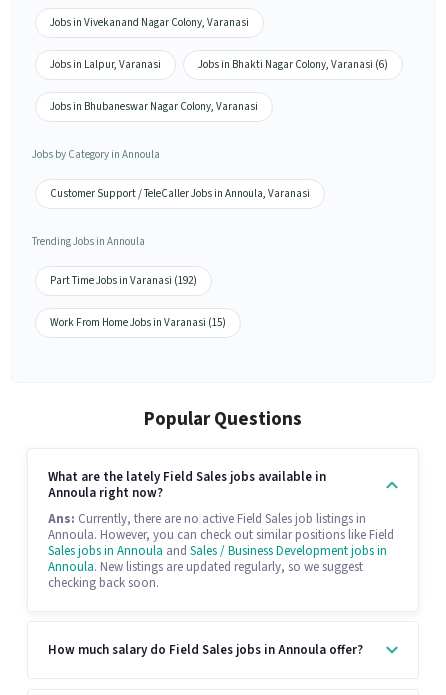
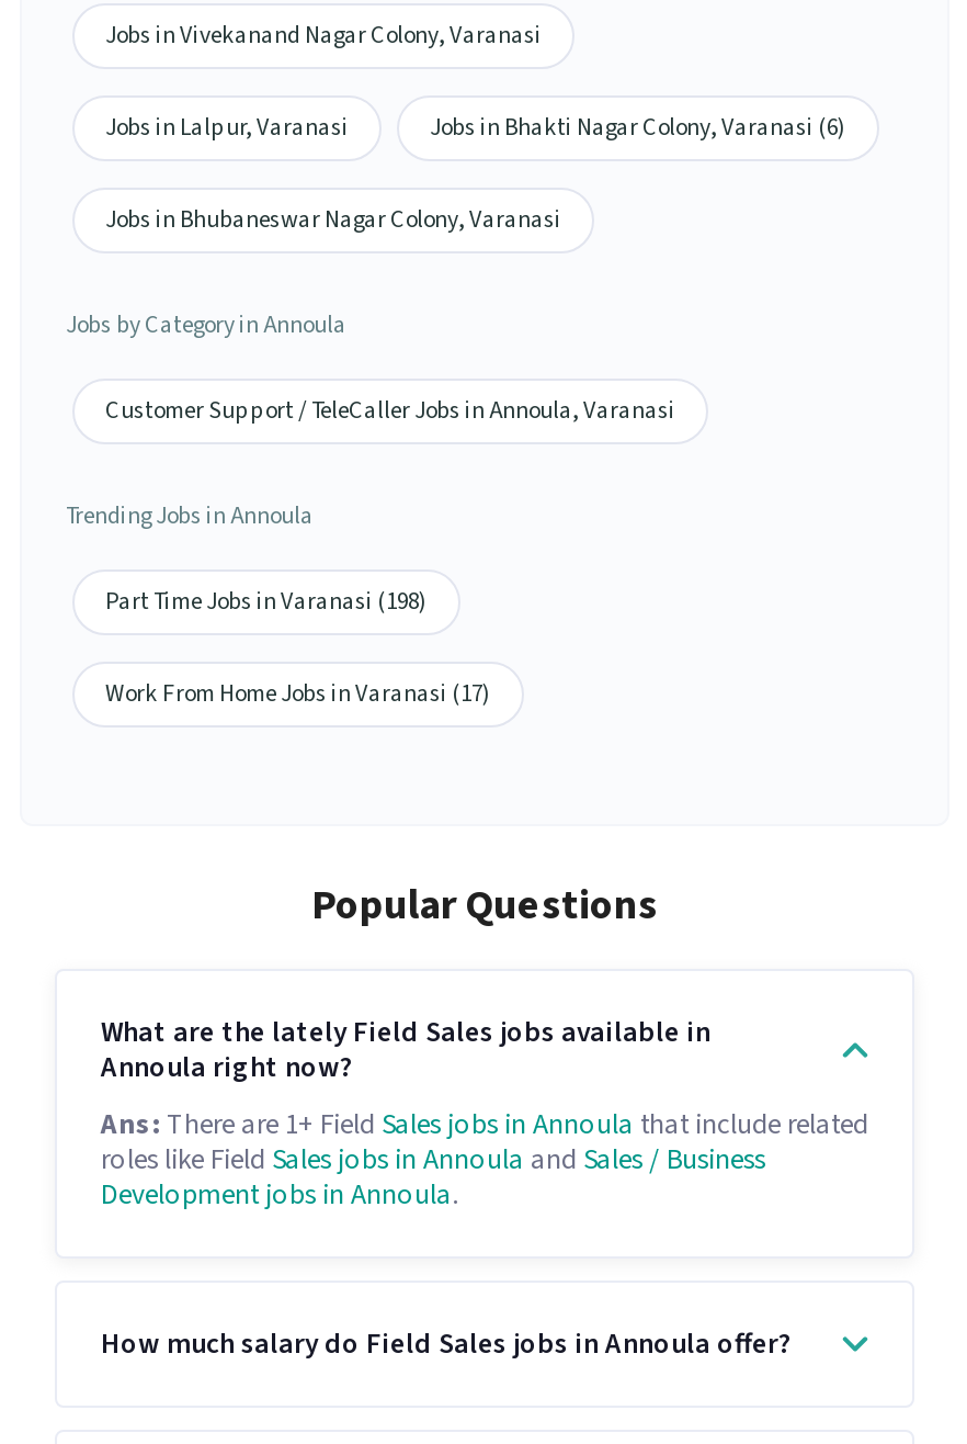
- Part Time Jobs in Varanasi (192)
+ Part Time Jobs in Varanasi (198)

- Work From Home Jobs in Varanasi (15)
+ Work From Home Jobs in Varanasi (17)

- Ans: Currently, there are no active Field Sales job listings in
- Annoula. However, you can check out similar positions like Field
- Sales jobs in Annoula and Sales / Business Development jobs in
- Annoula. New listings are updated regularly, so we suggest
- checking back soon.
+ Ans: There are 1+ Field Sales jobs in Annoula that include related
+ roles like Field Sales jobs in Annoula and Sales / Business
+ Development jobs in Annoula.
